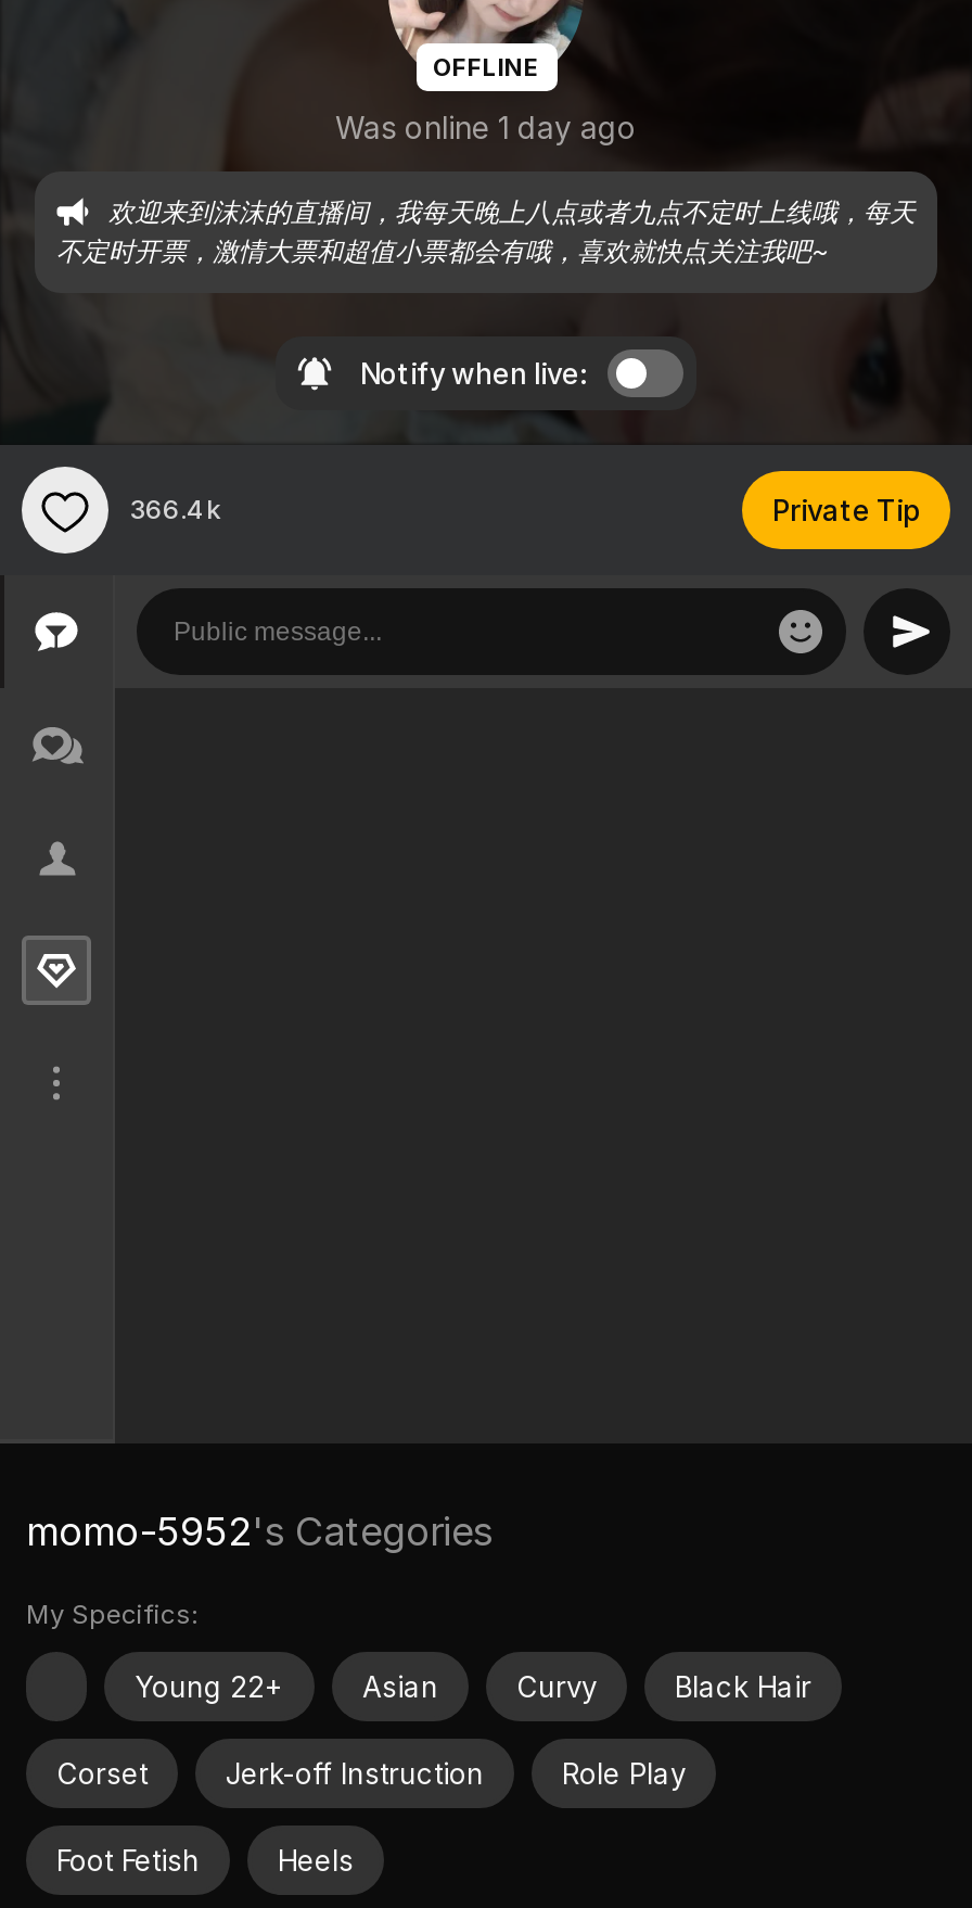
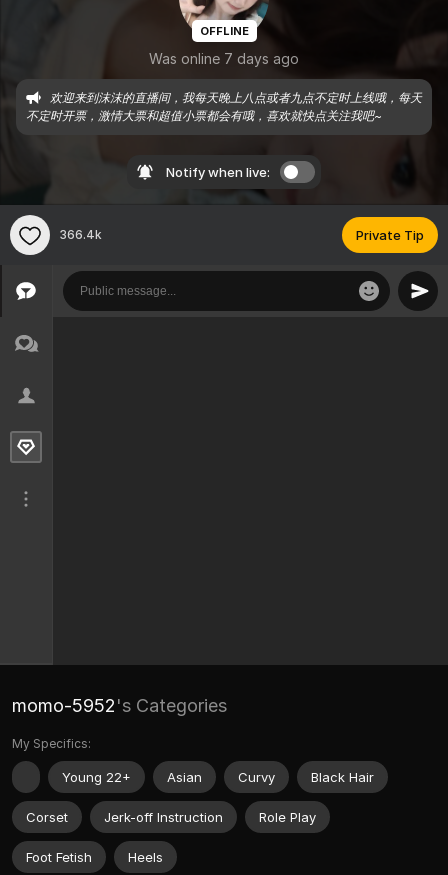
- Was online 1 day ago
+ Was online 7 days ago
